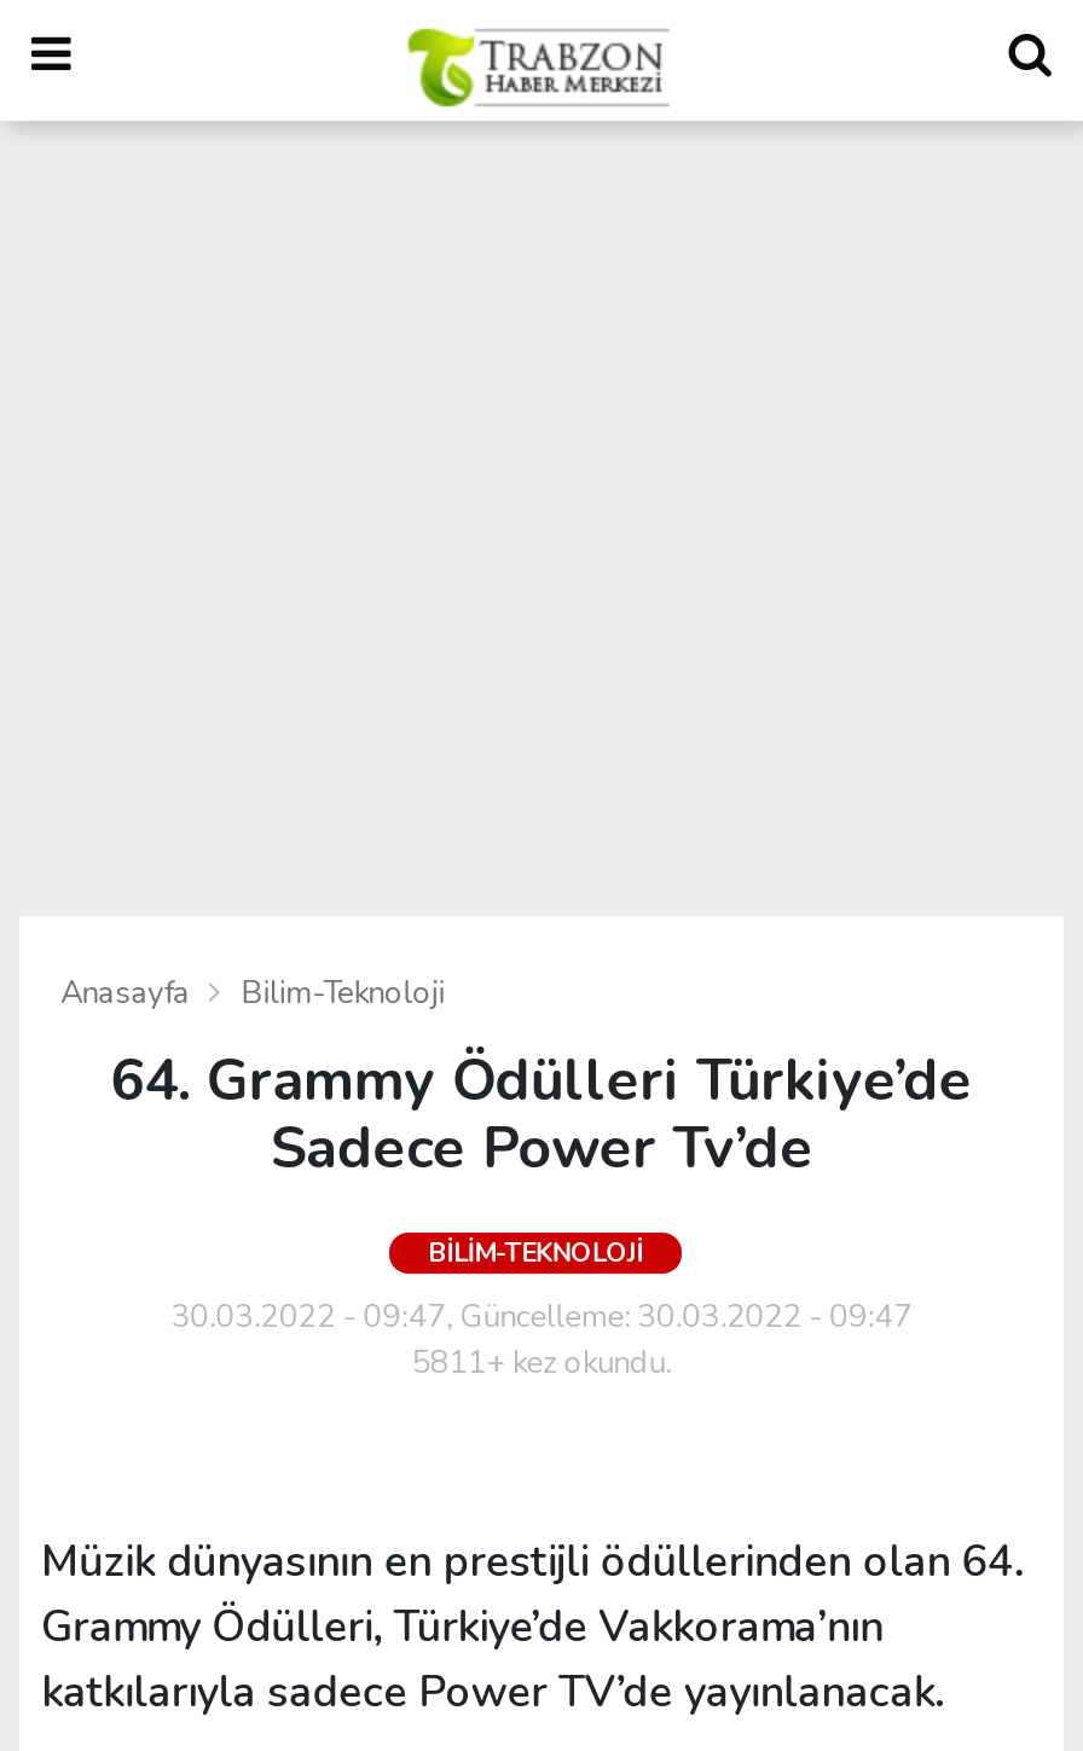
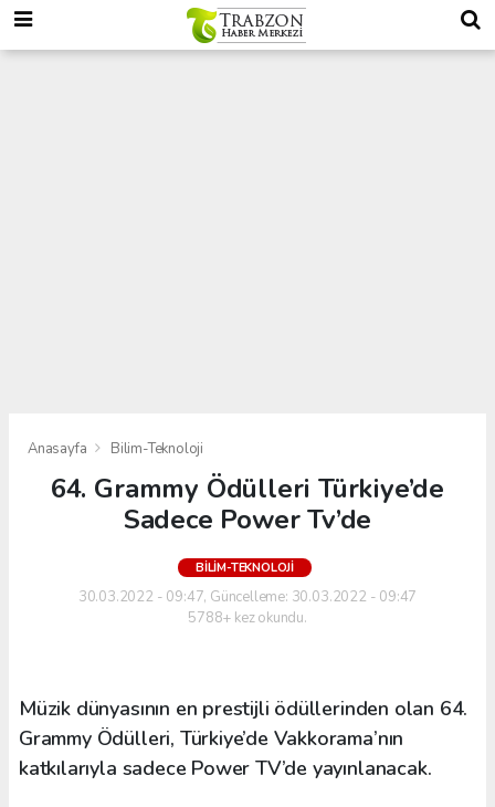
- 5811+ kez okundu.
+ 5788+ kez okundu.
